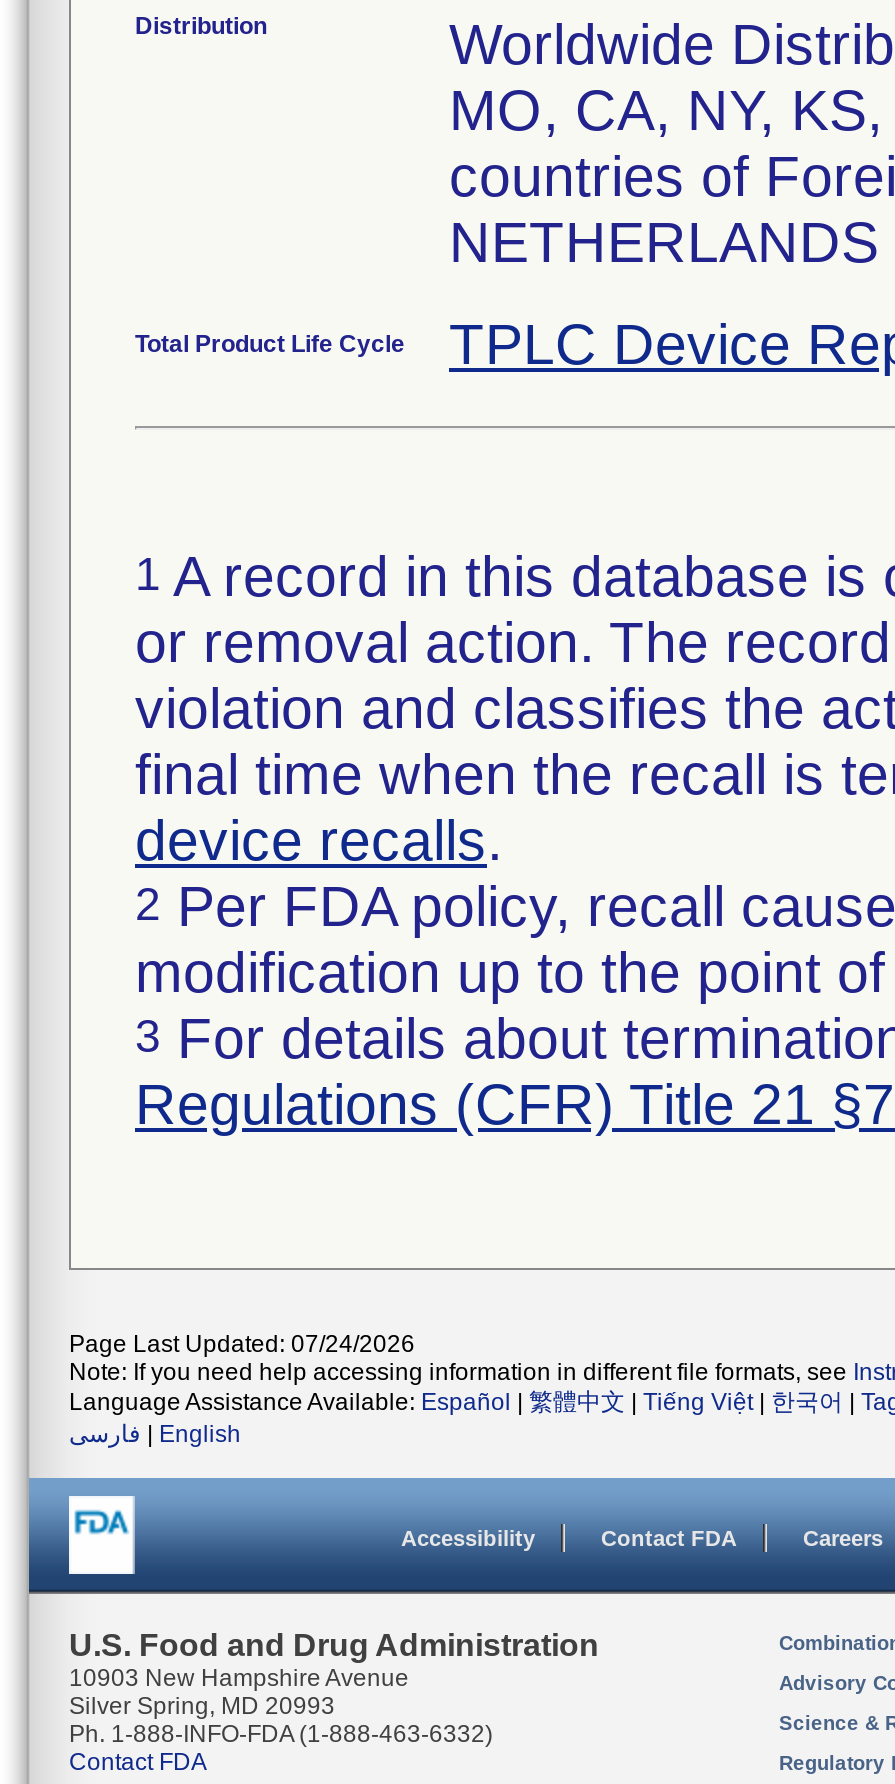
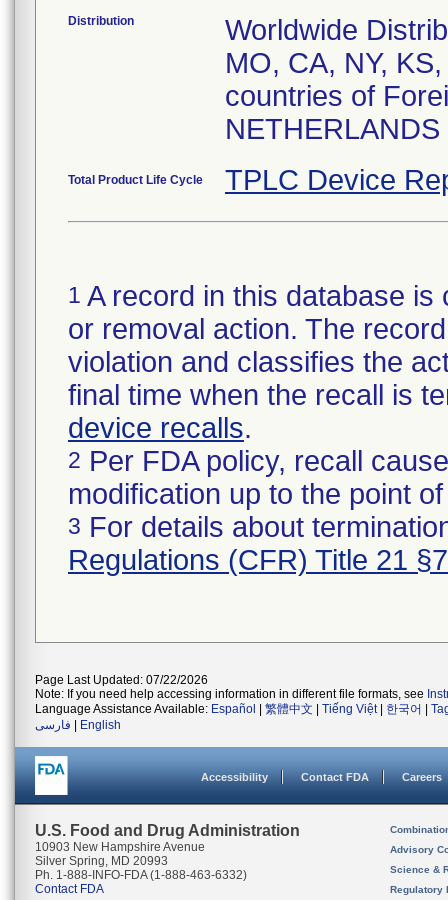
- Page Last Updated: 07/24/2026
+ Page Last Updated: 07/22/2026
